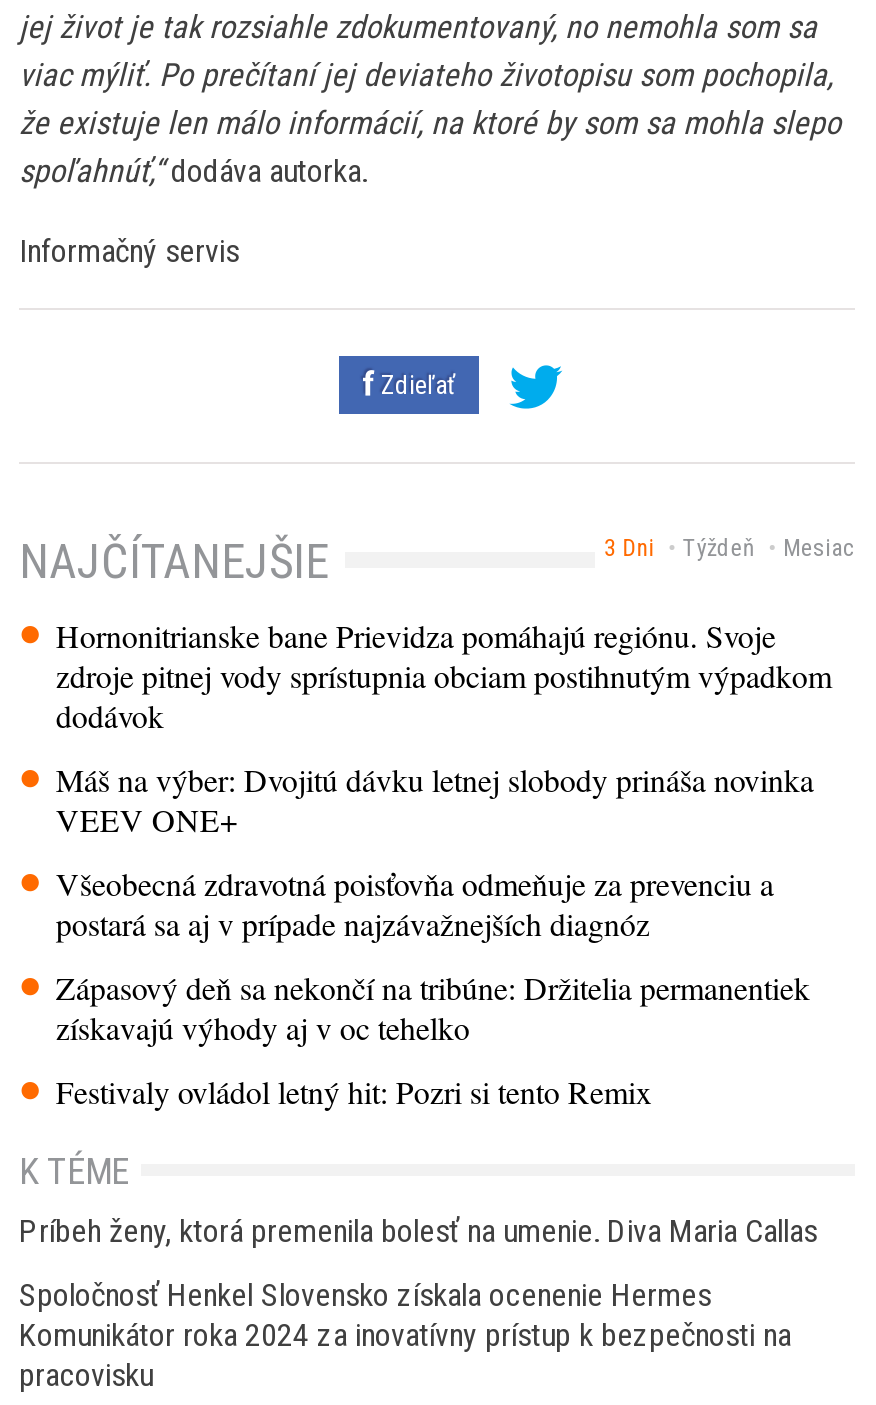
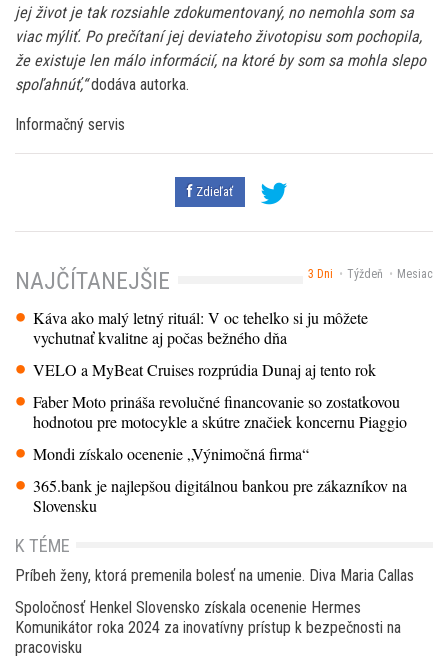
- Hornonitrianske bane Prievidza pomáhajú regiónu. Svoje
- zdroje pitnej vody sprístupnia obciam postihnutým výpadkom
- dodávok
+ Káva ako malý letný rituál: V oc tehelko si ju môžete
+ vychutnať kvalitne aj počas bežného dňa

- Máš na výber: Dvojitú dávku letnej slobody prináša novinka
- VEEV ONE+
+ VELO a MyBeat Cruises rozprúdia Dunaj aj tento rok

- Všeobecná zdravotná poisťovňa odmeňuje za prevenciu a
- postará sa aj v prípade najzávažnejších diagnóz
+ Faber Moto prináša revolučné financovanie so zostatkovou
+ hodnotou pre motocykle a skútre značiek koncernu Piaggio

- Zápasový deň sa nekončí na tribúne: Držitelia permanentiek
- získavajú výhody aj v oc tehelko
+ Mondi získalo ocenenie „Výnimočná firma“

- Festivaly ovládol letný hit: Pozri si tento Remix
+ 365.bank je najlepšou digitálnou bankou pre zákazníkov na
+ Slovensku
